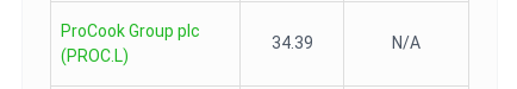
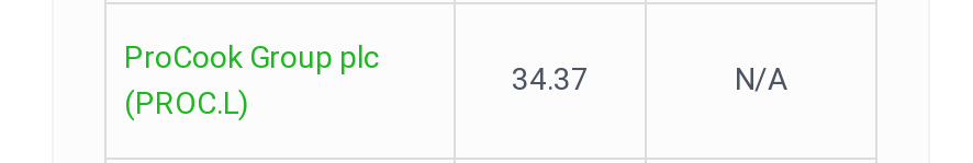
- 34.39
+ 34.37
